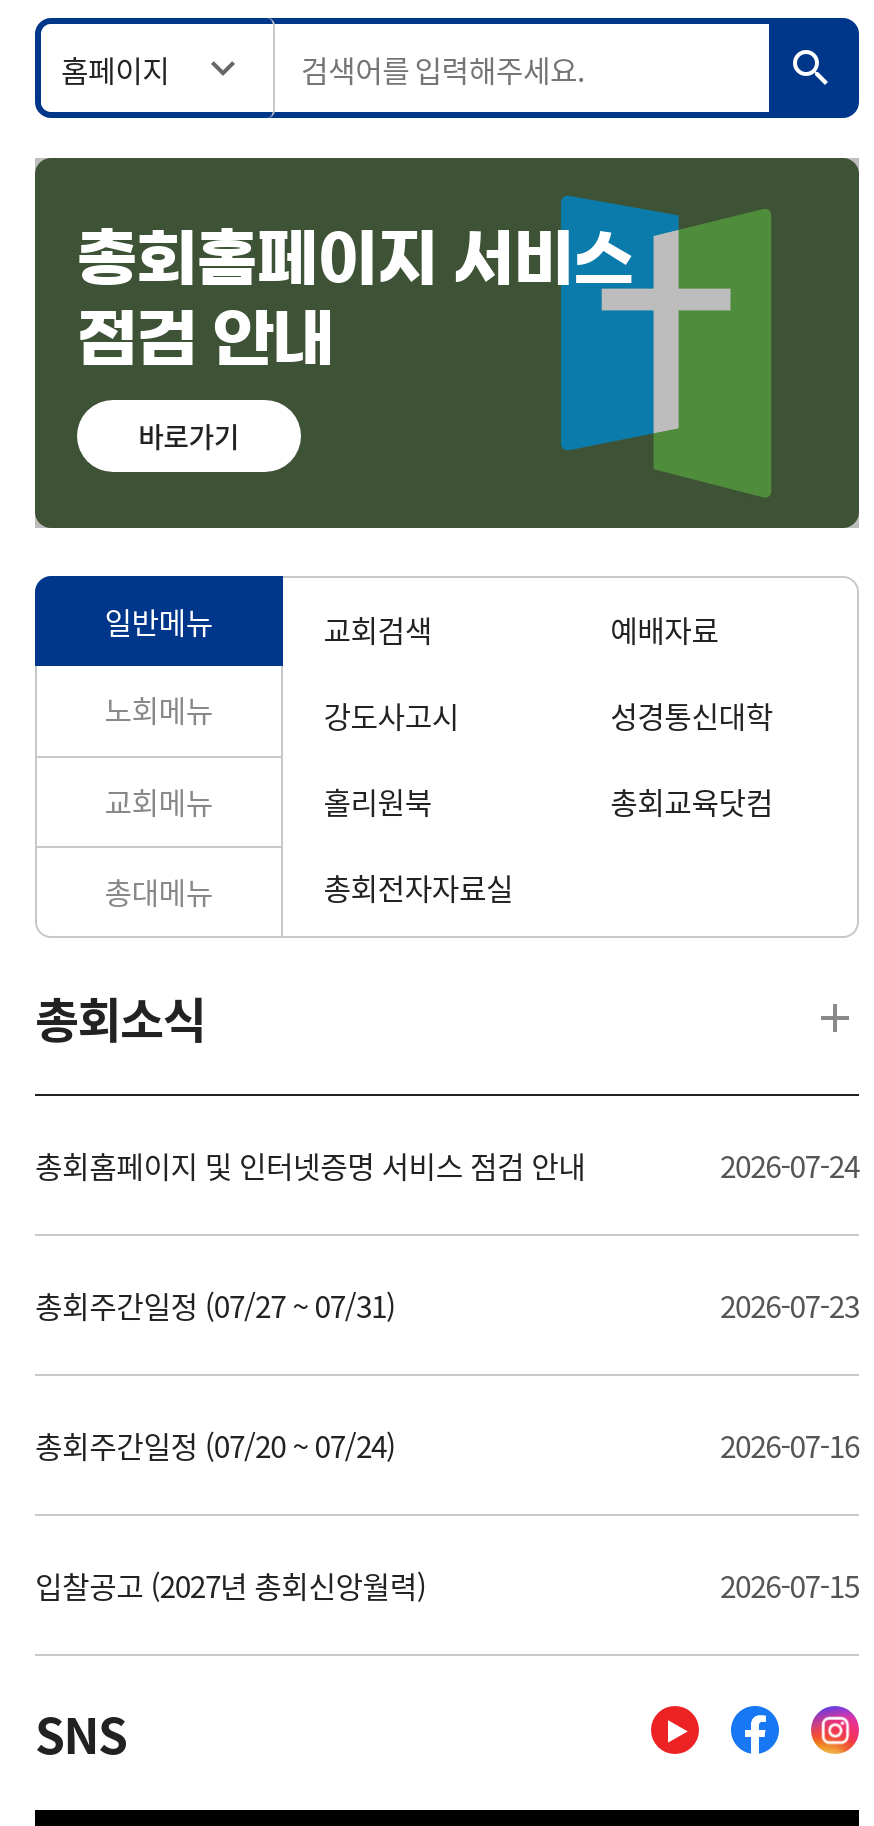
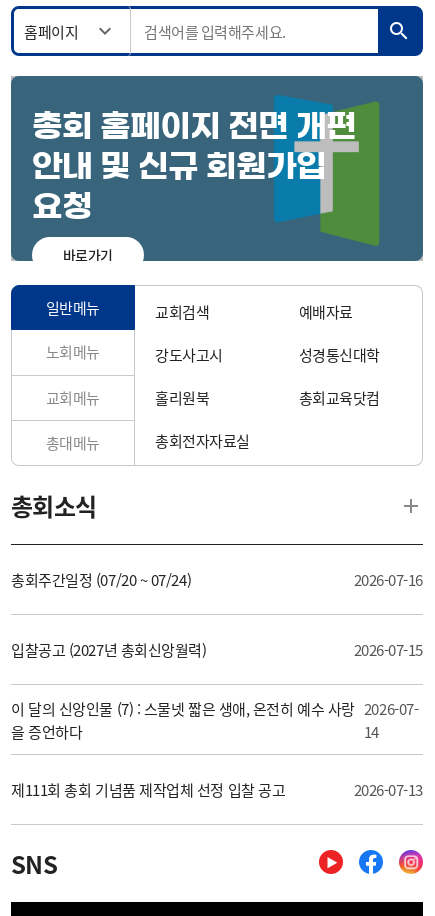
- [image]
- 총회홈페이지 서비스
- 점검 안내
+ [image]
+ 총회 홈페이지 전면 개편
+ 안내 및 신규 회원가입
+ 요청

moved down: 바로가기

- 총회홈페이지 및 인터넷증명 서비스 점검 안내
- 2026-07-24
- 총회주간일정 (07/27 ~ 07/31)
- 2026-07-23

moved up: 총회주간일정 (07/20 ~ 07/24) | 2026-07-16 | 입찰공고 (2027년 총회신앙월력) | 2026-07-15

+ 이 달의 신앙인물 (7) : 스물넷 짧은 생애, 온전히 예수 사랑
+ 을 증언하다

+ 2026-07-
+ 14
+ 제111회 총회 기념품 제작업체 선정 입찰 공고
+ 2026-07-13
